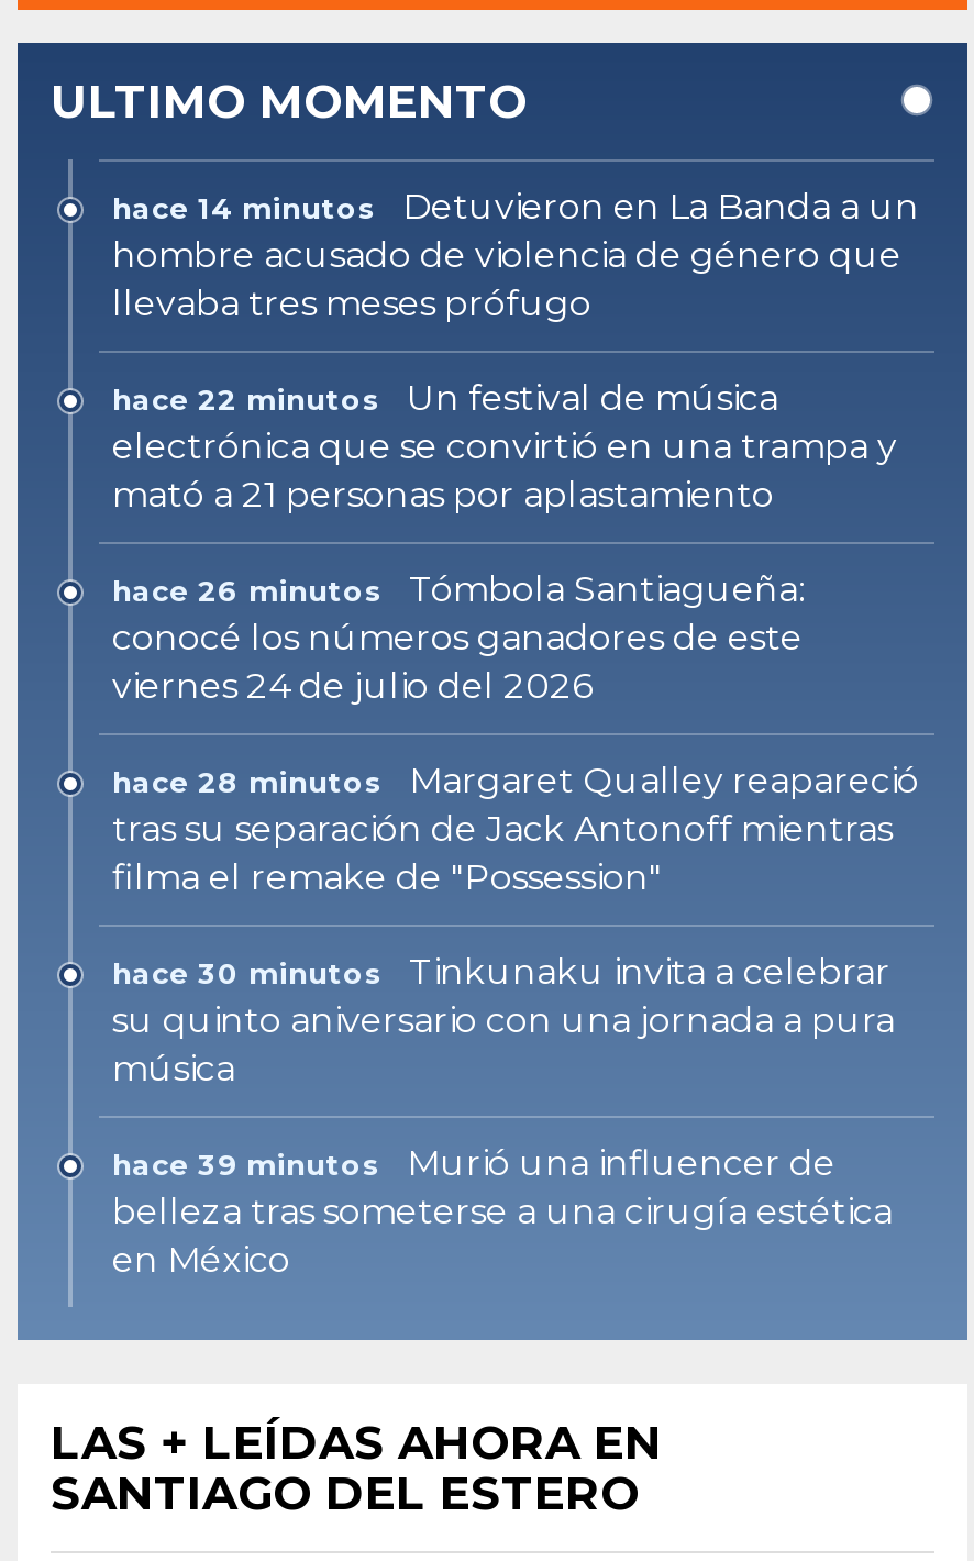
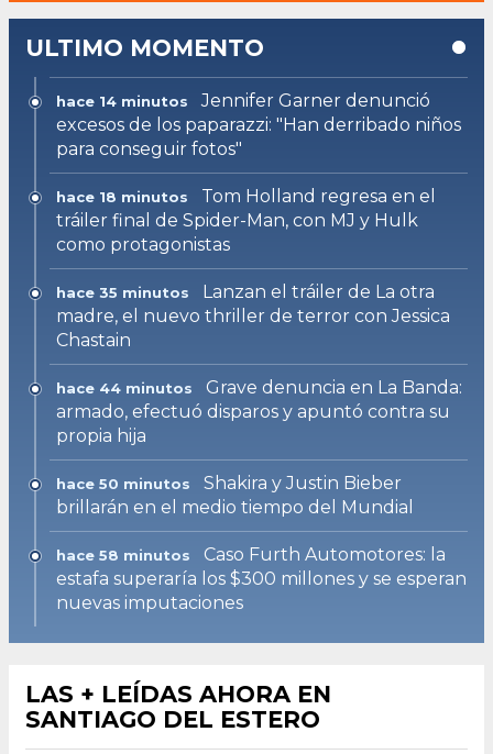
- Detuvieron en La Banda a un
- hombre acusado de violencia de género que
- llevaba tres meses prófugo
+ Jennifer Garner denunció
+ excesos de los paparazzi: "Han derribado niños
+ para conseguir fotos"

- hace 22 minutos
- Un festival de música
- electrónica que se convirtió en una trampa y
- mató a 21 personas por aplastamiento
+ hace 18 minutos
+ Tom Holland regresa en el
+ tráiler final de Spider-Man, con MJ y Hulk
+ como protagonistas

- hace 26 minutos
- Tómbola Santiagueña:
- conocé los números ganadores de este
- viernes 24 de julio del 2026
+ hace 35 minutos
+ Lanzan el tráiler de La otra
+ madre, el nuevo thriller de terror con Jessica
+ Chastain

- hace 28 minutos
- Margaret Qualley reapareció
- tras su separación de Jack Antonoff mientras
- filma el remake de "Possession"
+ hace 44 minutos
+ Grave denuncia en La Banda:
+ armado, efectuó disparos y apuntó contra su
+ propia hija

- hace 30 minutos
- Tinkunaku invita a celebrar
- su quinto aniversario con una jornada a pura
- música
+ hace 50 minutos
+ Shakira y Justin Bieber
+ brillarán en el medio tiempo del Mundial

- hace 39 minutos
- Murió una influencer de
- belleza tras someterse a una cirugía estética
- en México
+ hace 58 minutos
+ Caso Furth Automotores: la
+ estafa superaría los $300 millones y se esperan
+ nuevas imputaciones
